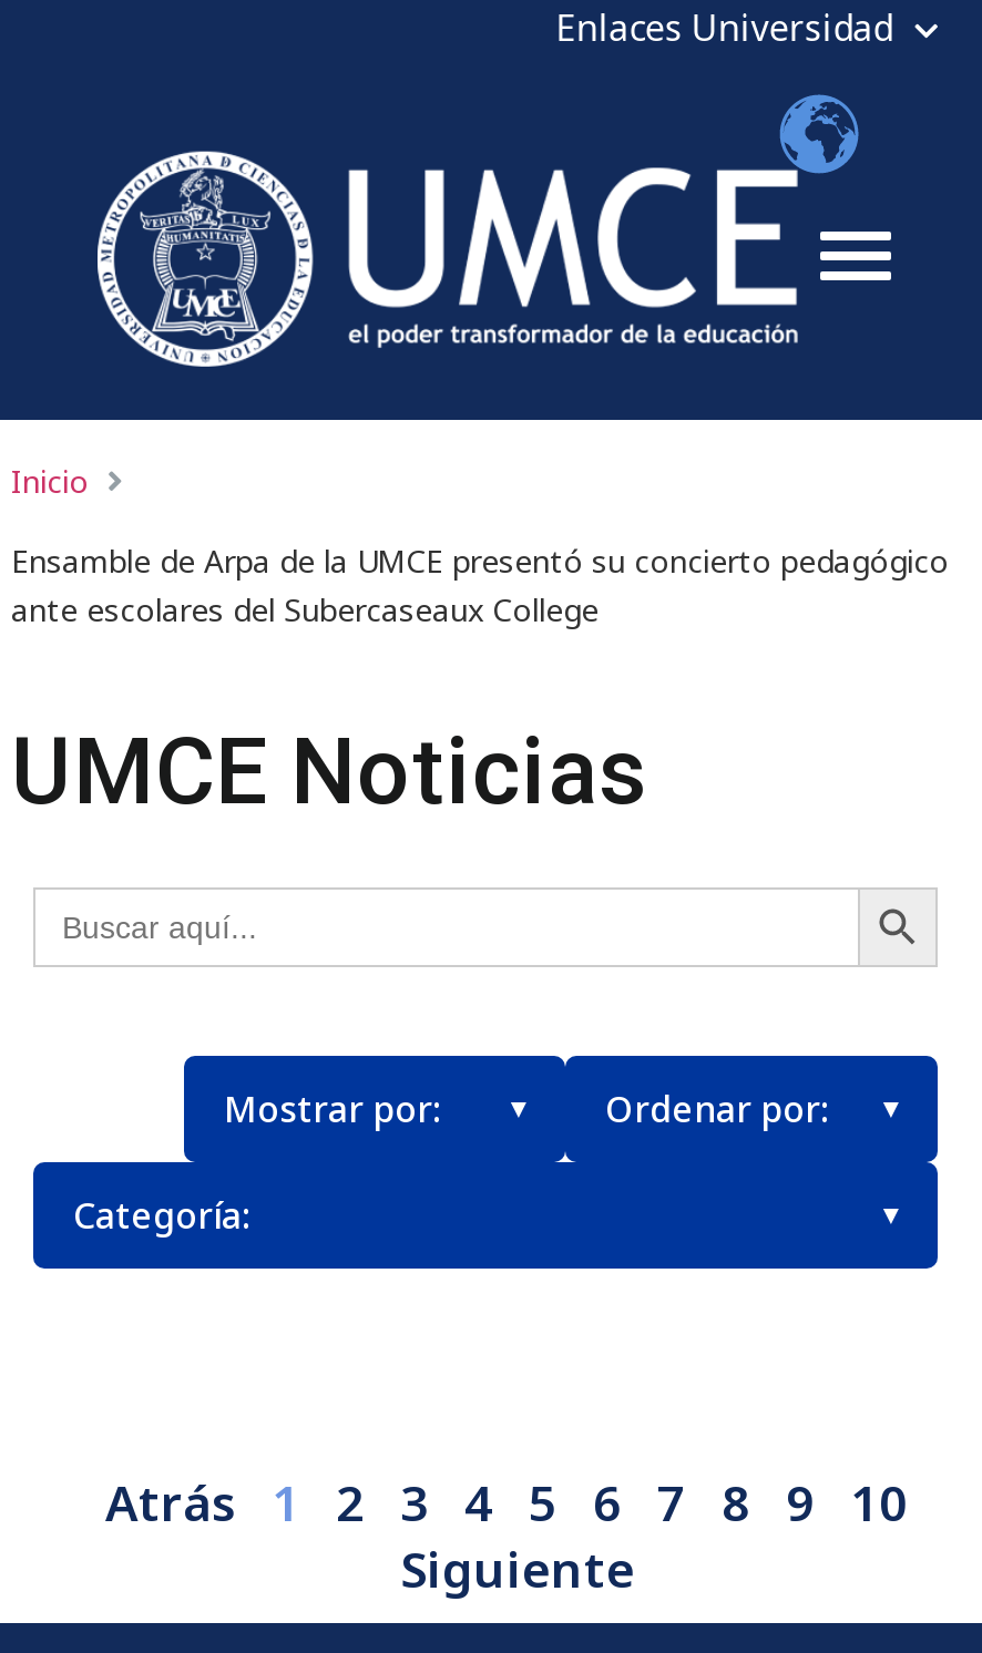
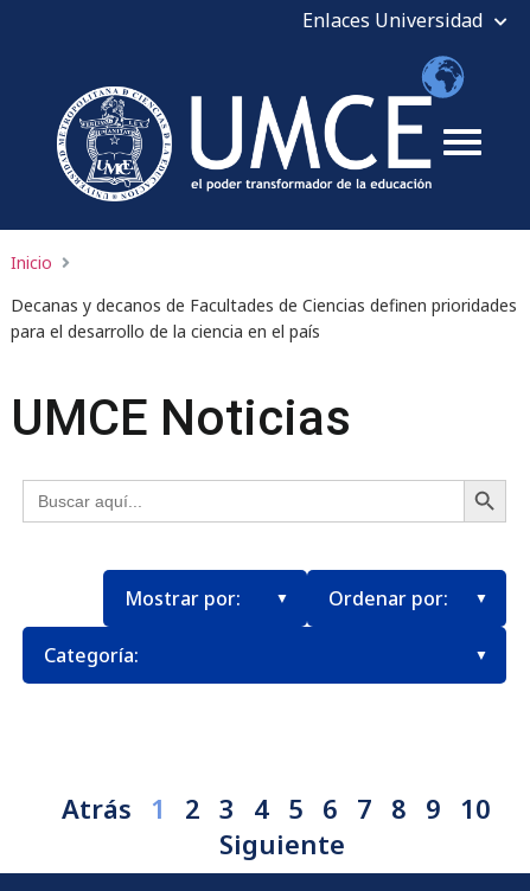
- Ensamble de Arpa de la UMCE presentó su concierto pedagógico
- ante escolares del Subercaseaux College
+ Decanas y decanos de Facultades de Ciencias definen prioridades
+ para el desarrollo de la ciencia en el país
